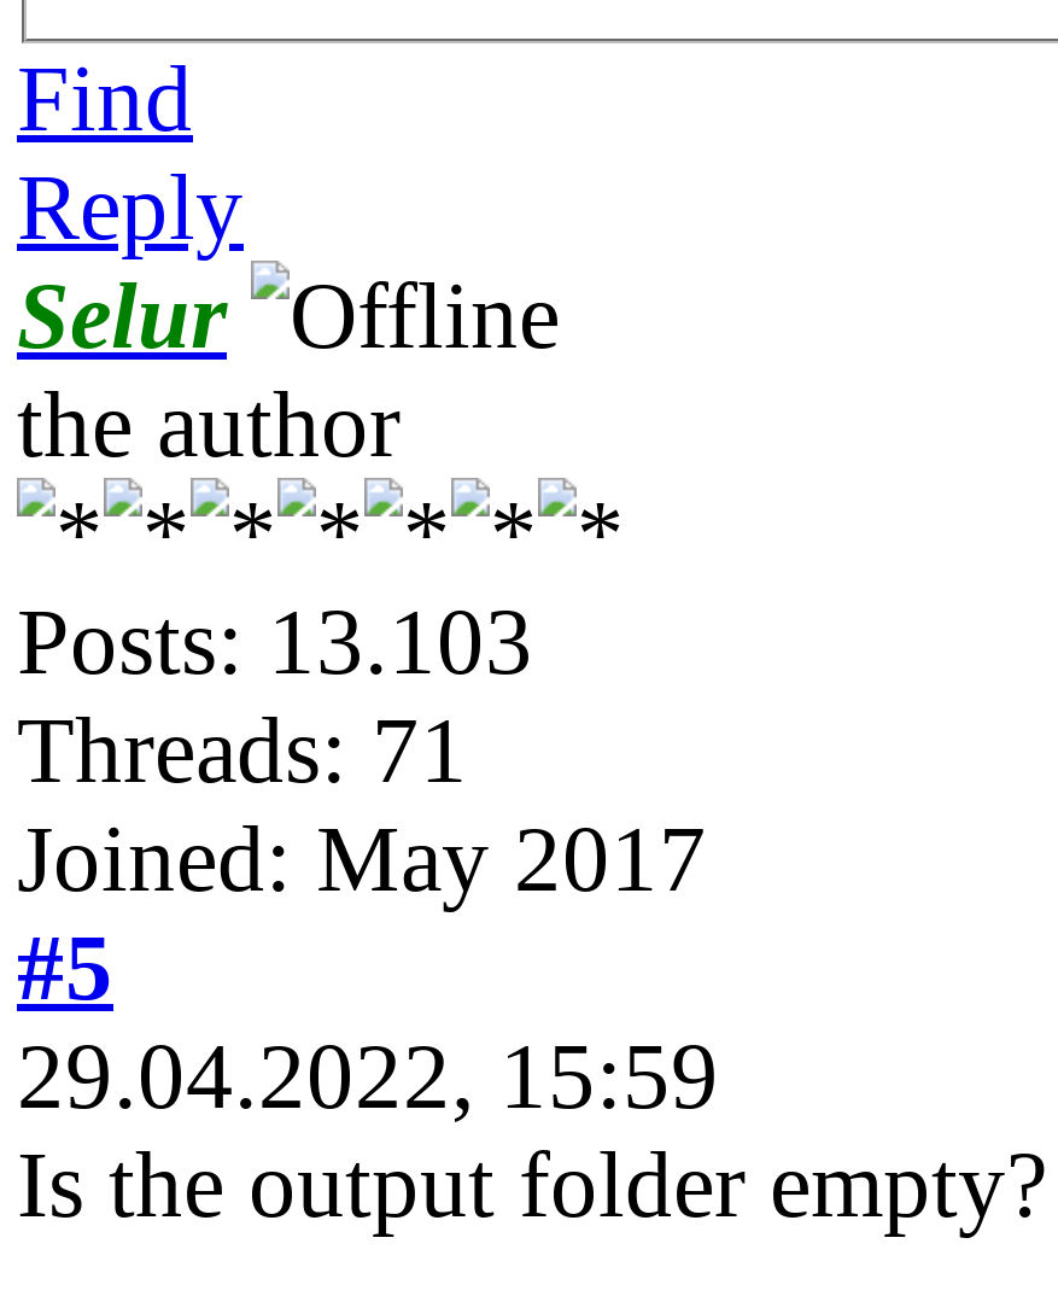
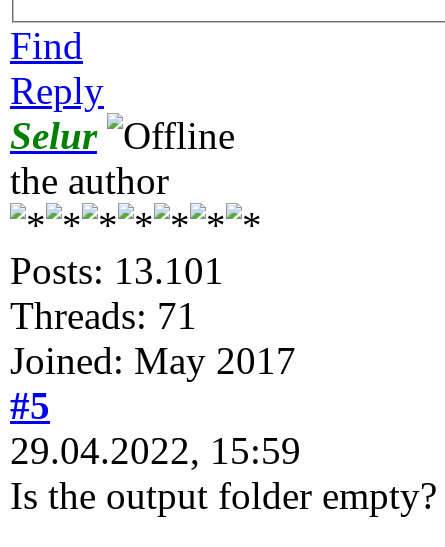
- Posts: 13.103
+ Posts: 13.101
